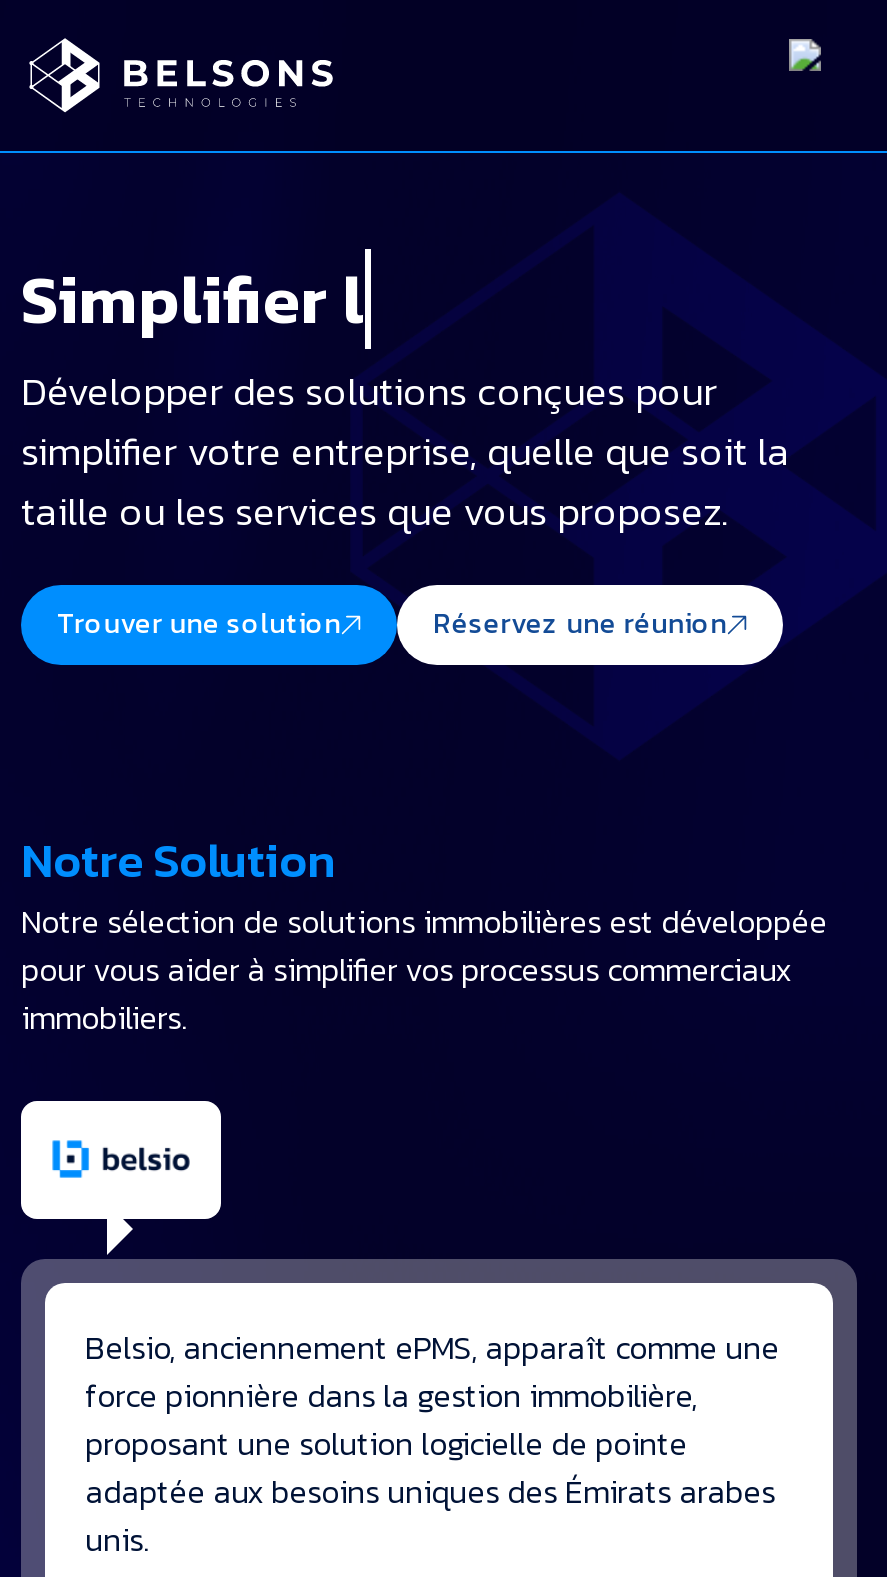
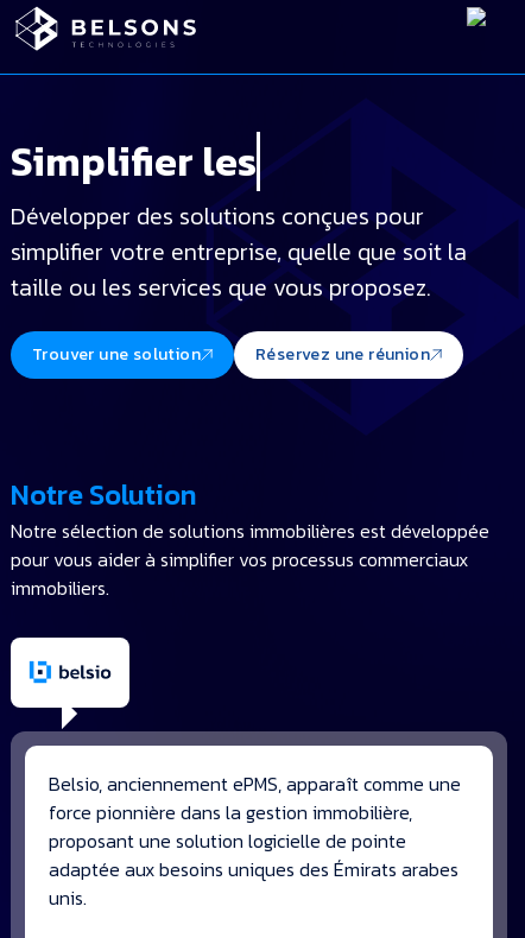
- Simplifier le flu
+ Simplifier
